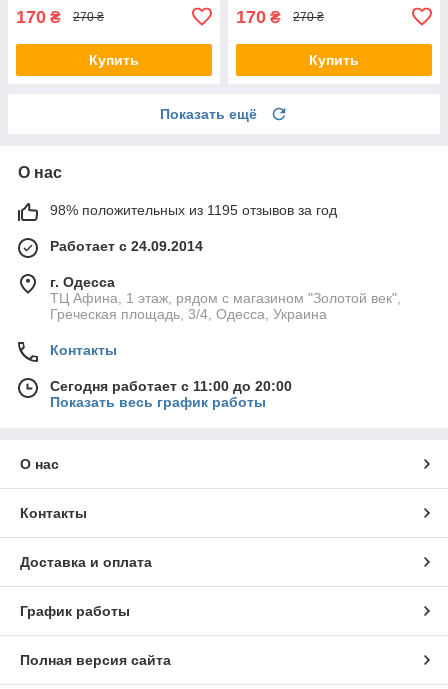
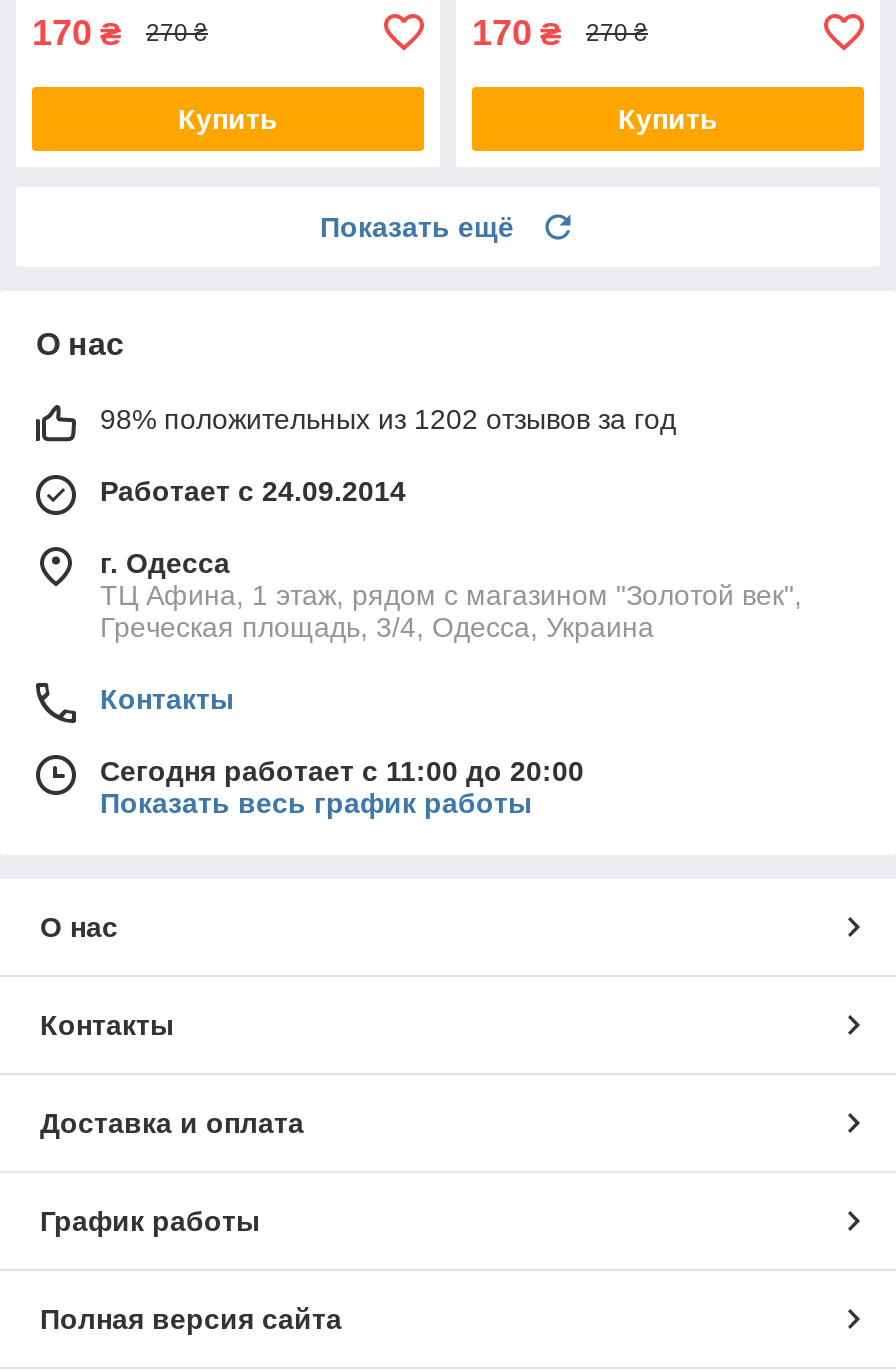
- 98% положительных из 1195 отзывов за год
+ 98% положительных из 1202 отзывов за год
